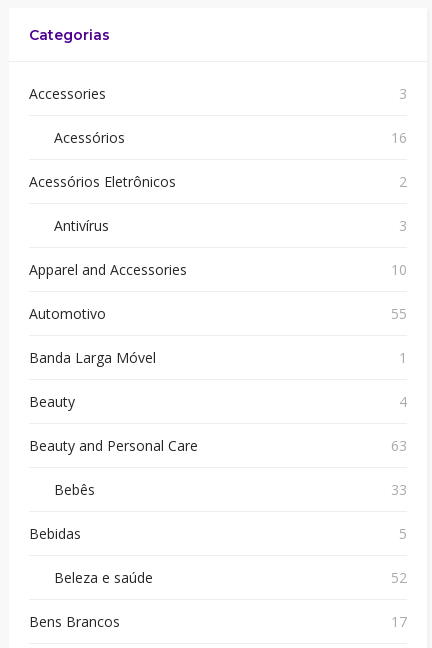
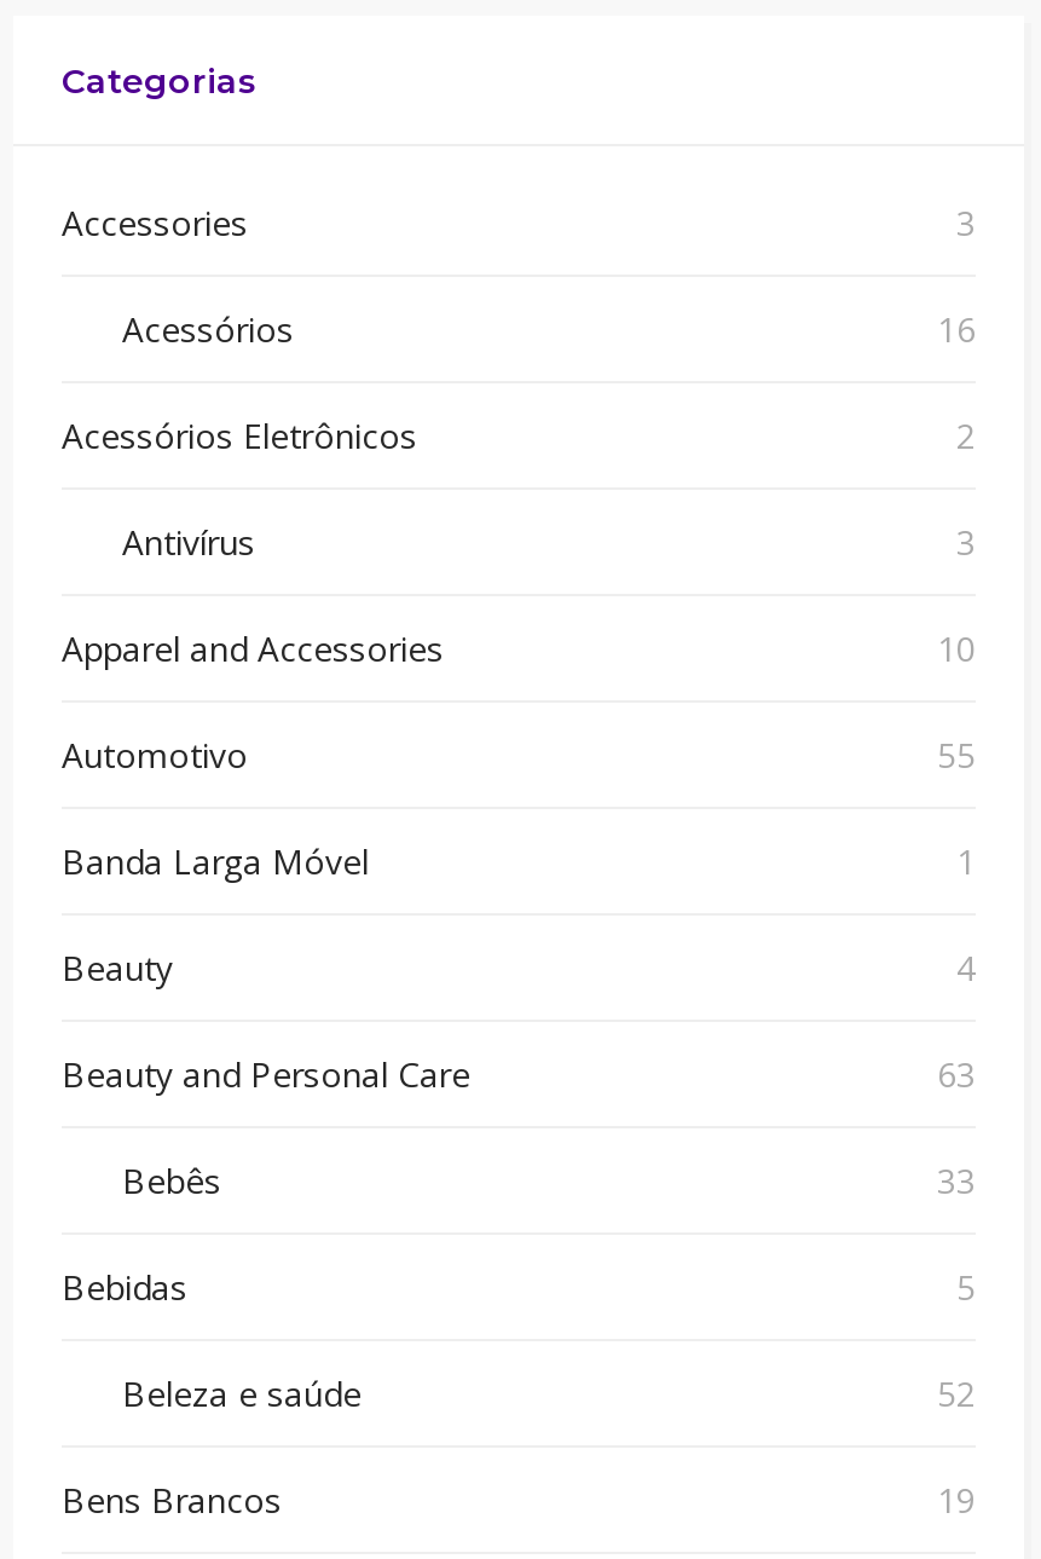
- 17
+ 19
